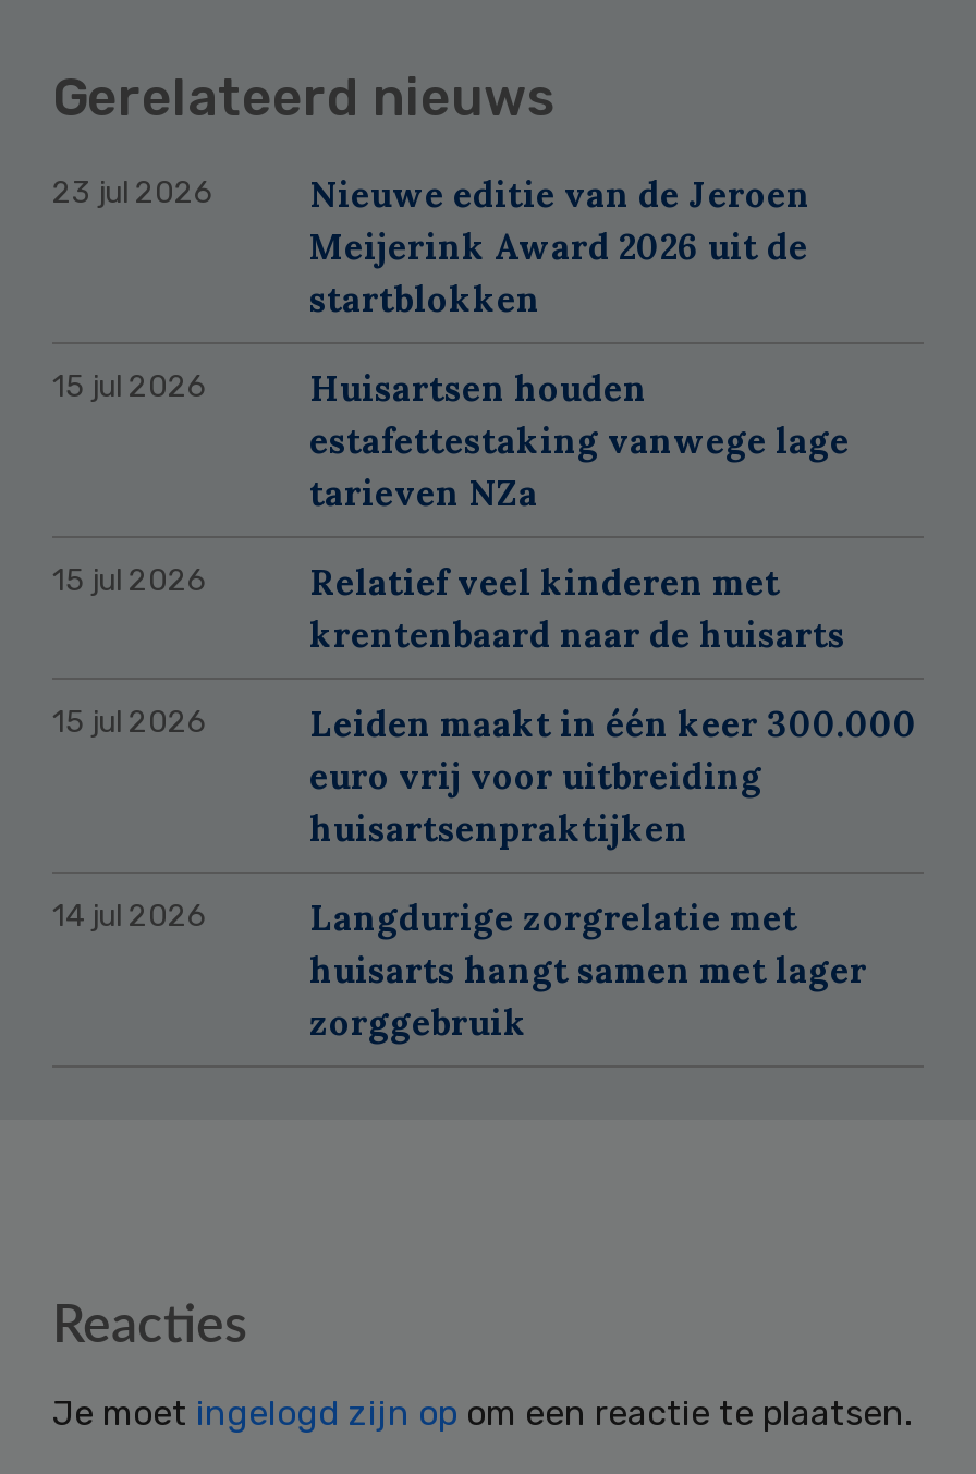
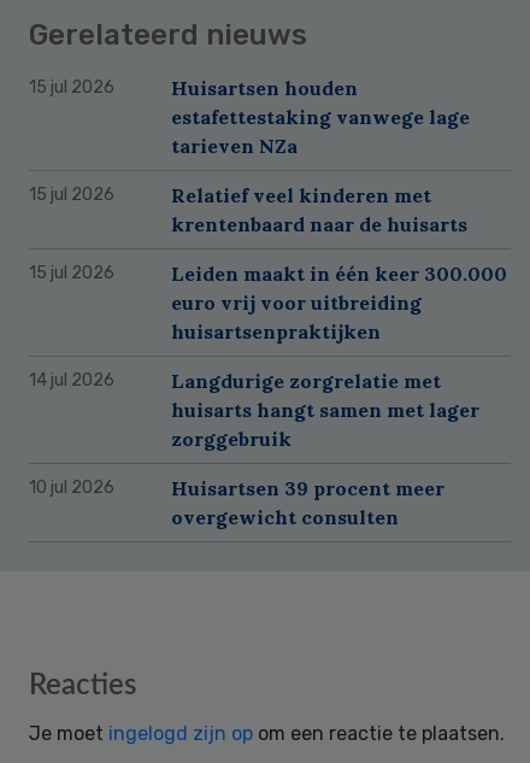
- 23 jul 2026
- Nieuwe editie van de Jeroen
- Meijerink Award 2026 uit de
- startblokken

moved up: 15 jul 2026 | Huisartsen houden | estafettestaking vanwege lage | ... | huisarts hangt samen met lager | zorggebruik

+ 10 jul 2026
+ Huisartsen 39 procent meer
+ overgewicht consulten
